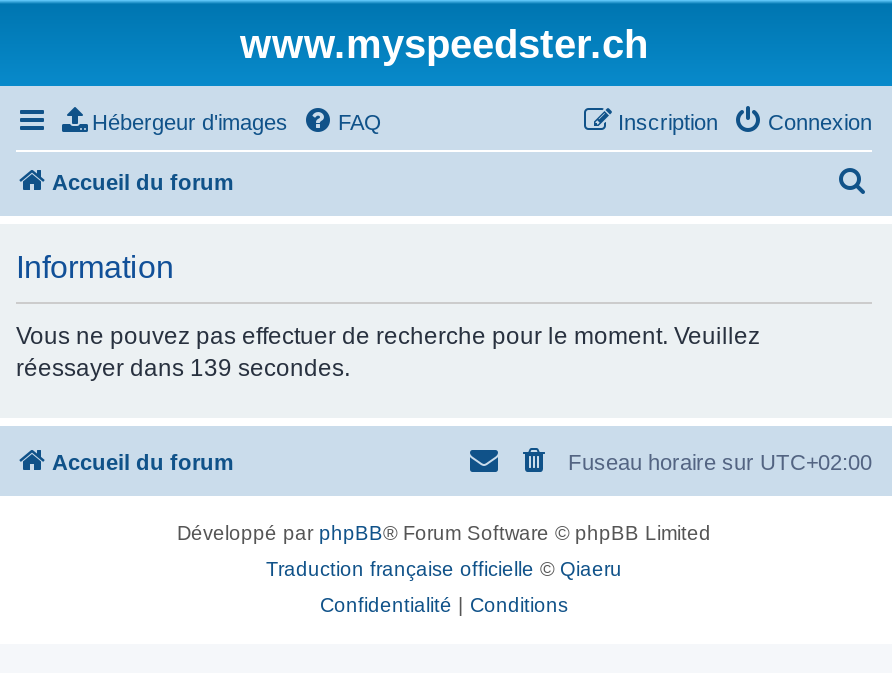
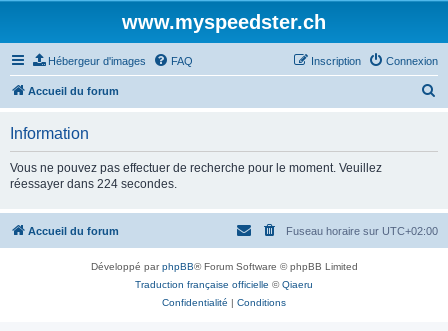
- réessayer dans 139 secondes.
+ réessayer dans 224 secondes.
